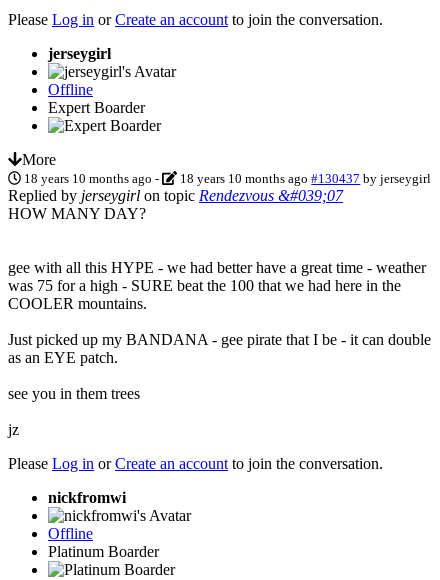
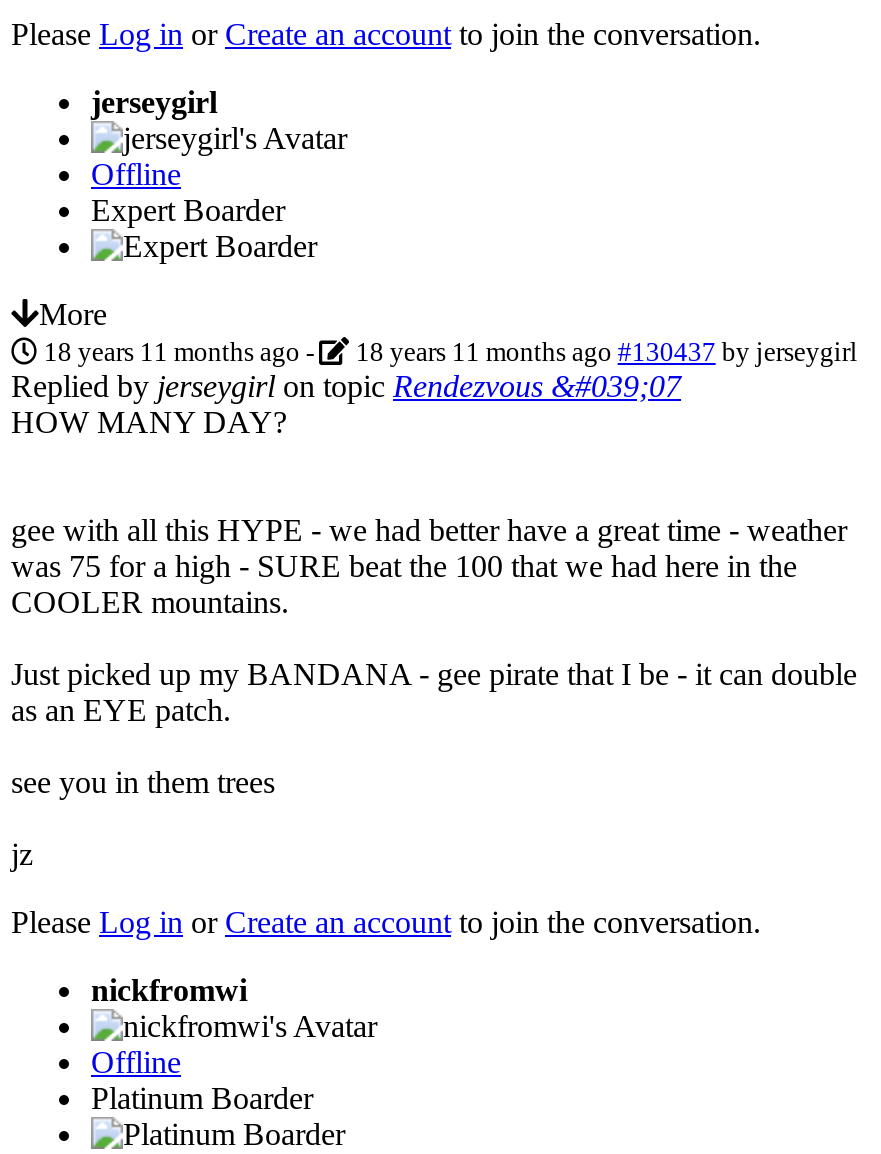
- 18 years 10 months ago -
+ 18 years 11 months ago -

- 18 years 10 months ago #130437 by jerseygirl
+ 18 years 11 months ago #130437 by jerseygirl
